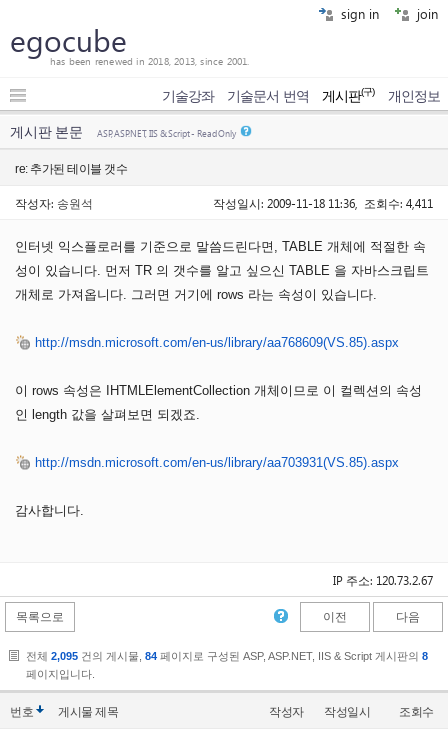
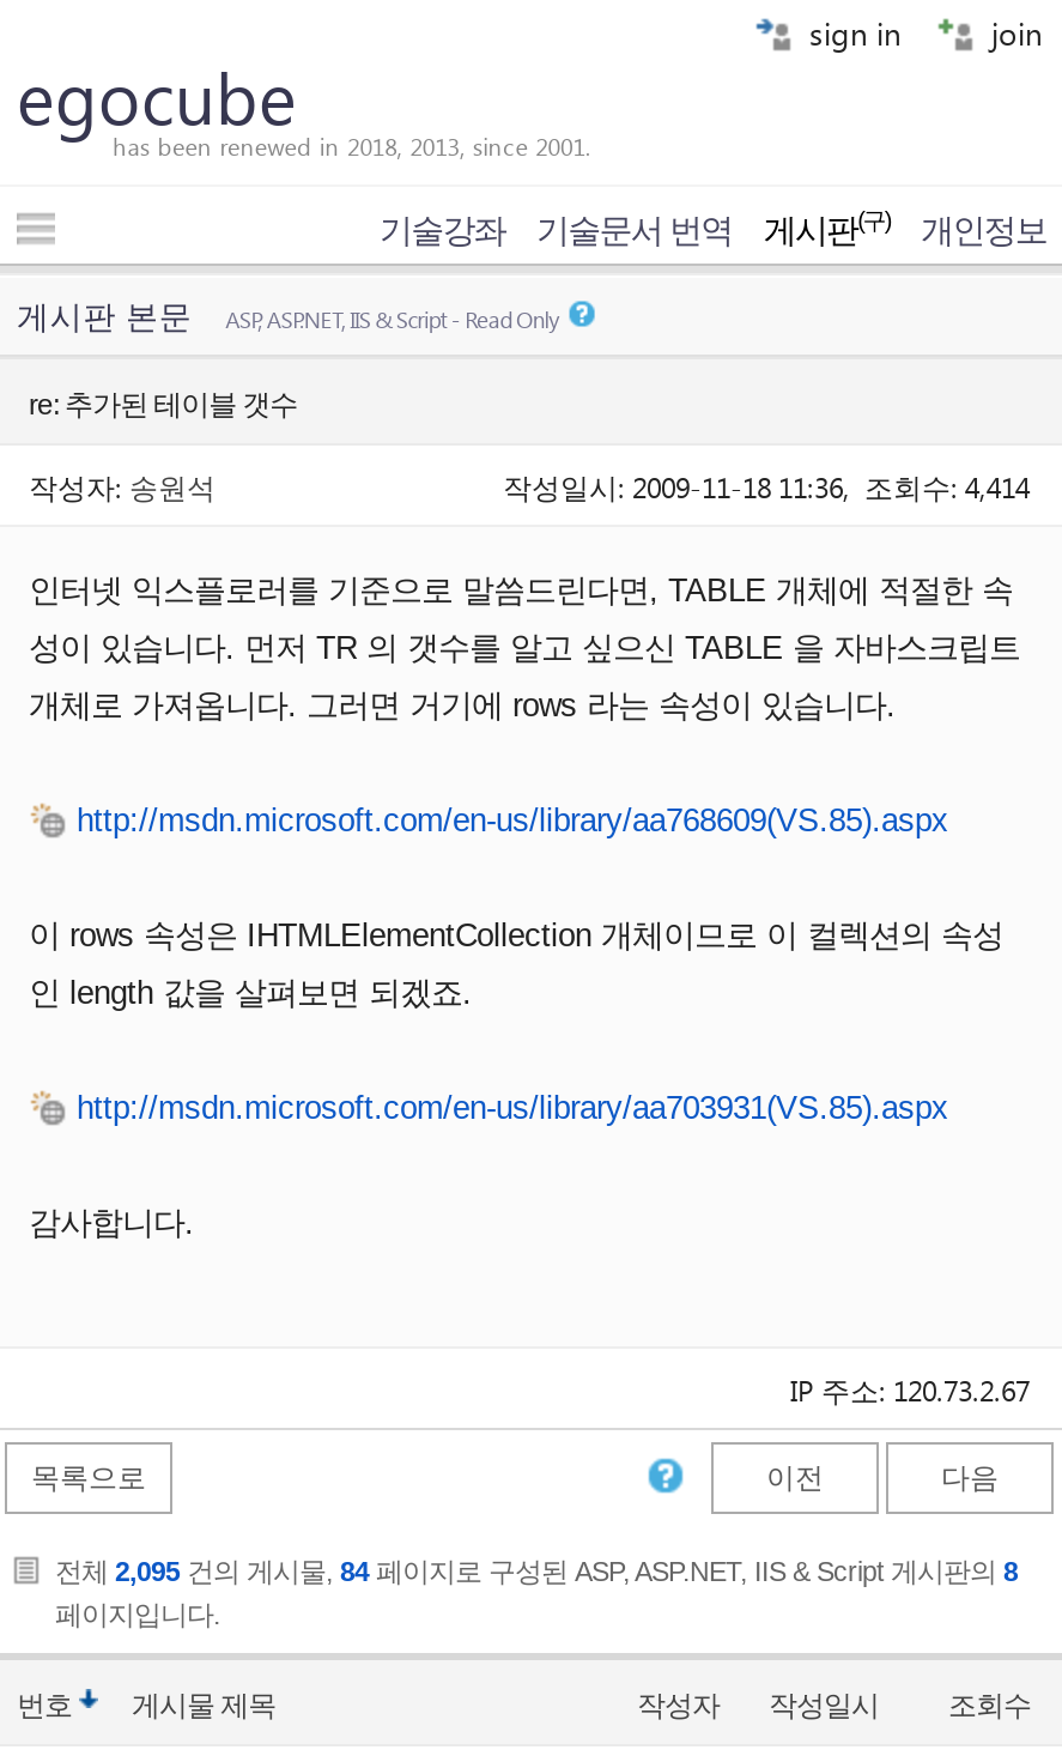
- 작성일시: 2009-11-18 11:36, 조회수: 4,411
+ 작성일시: 2009-11-18 11:36, 조회수: 4,414
